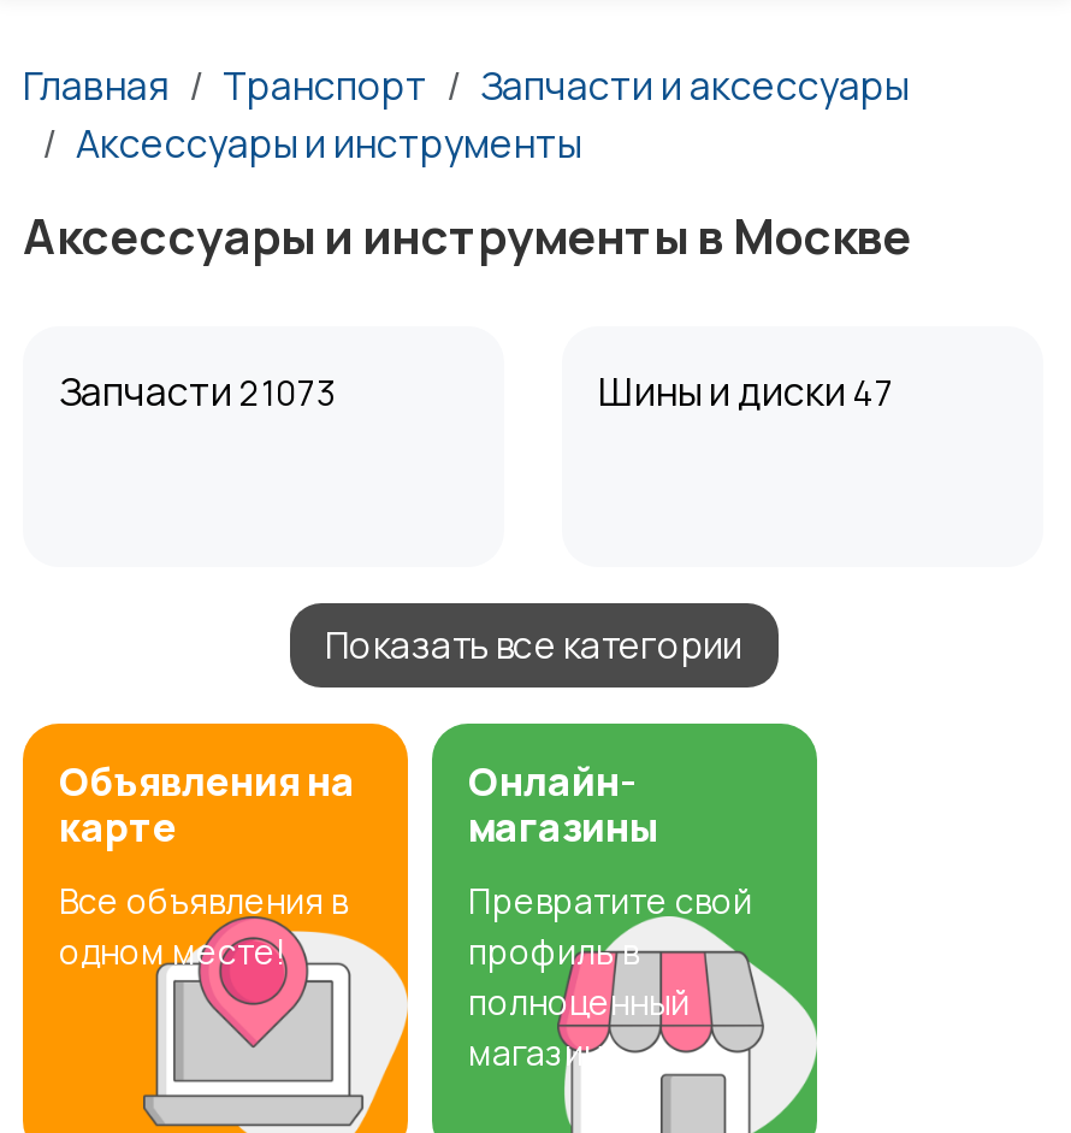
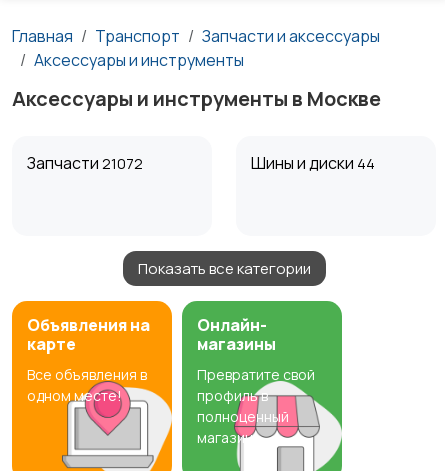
- Запчасти 21073
+ Запчасти 21072

- Шины и диски 47
+ Шины и диски 44
